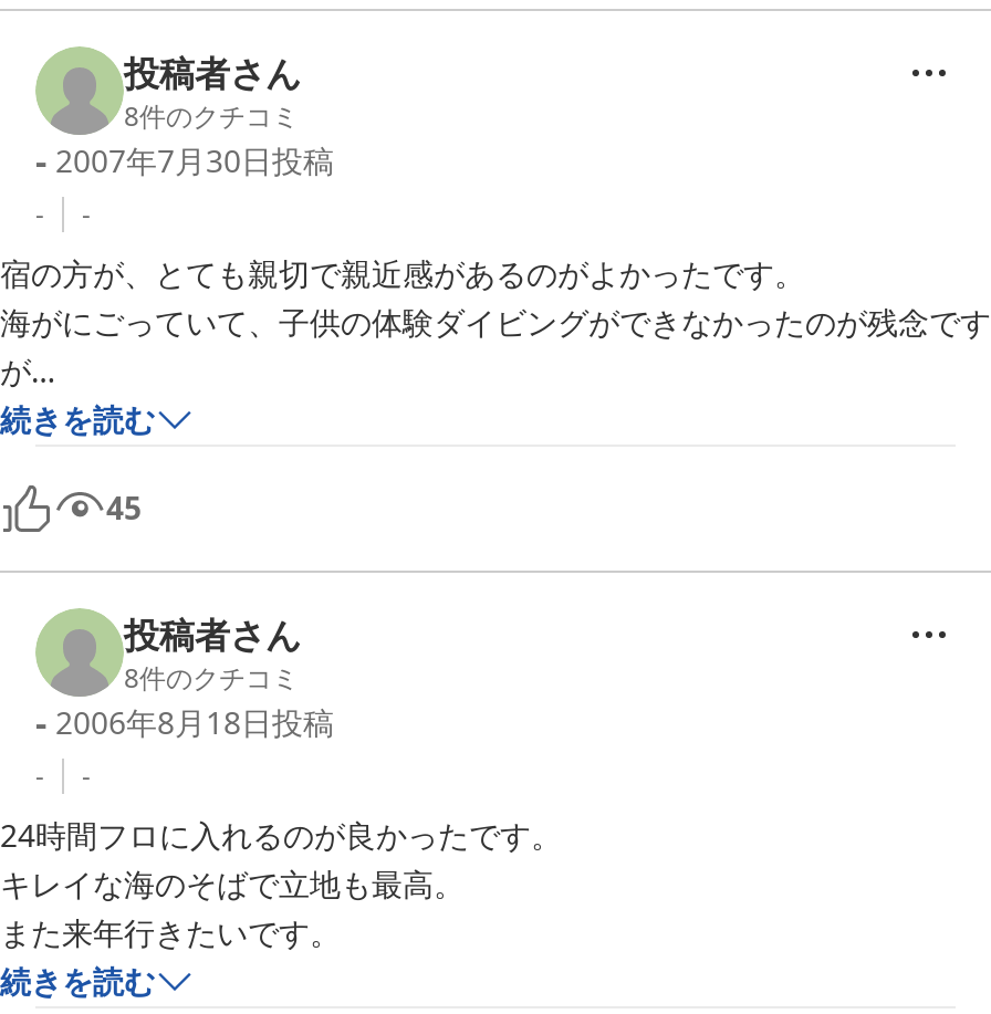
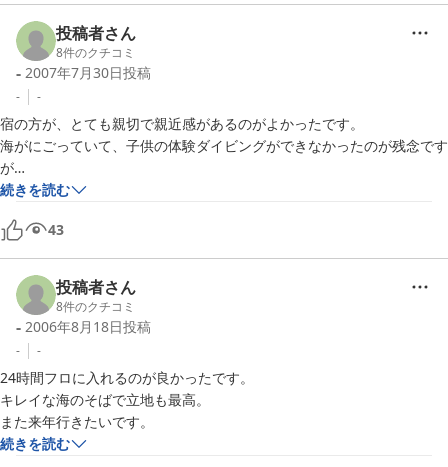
- 45
+ 43
